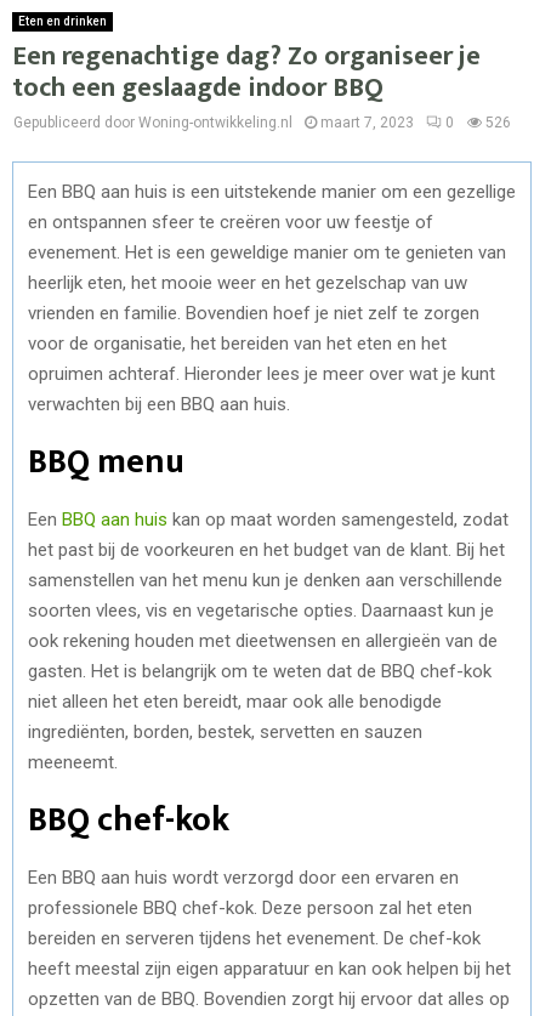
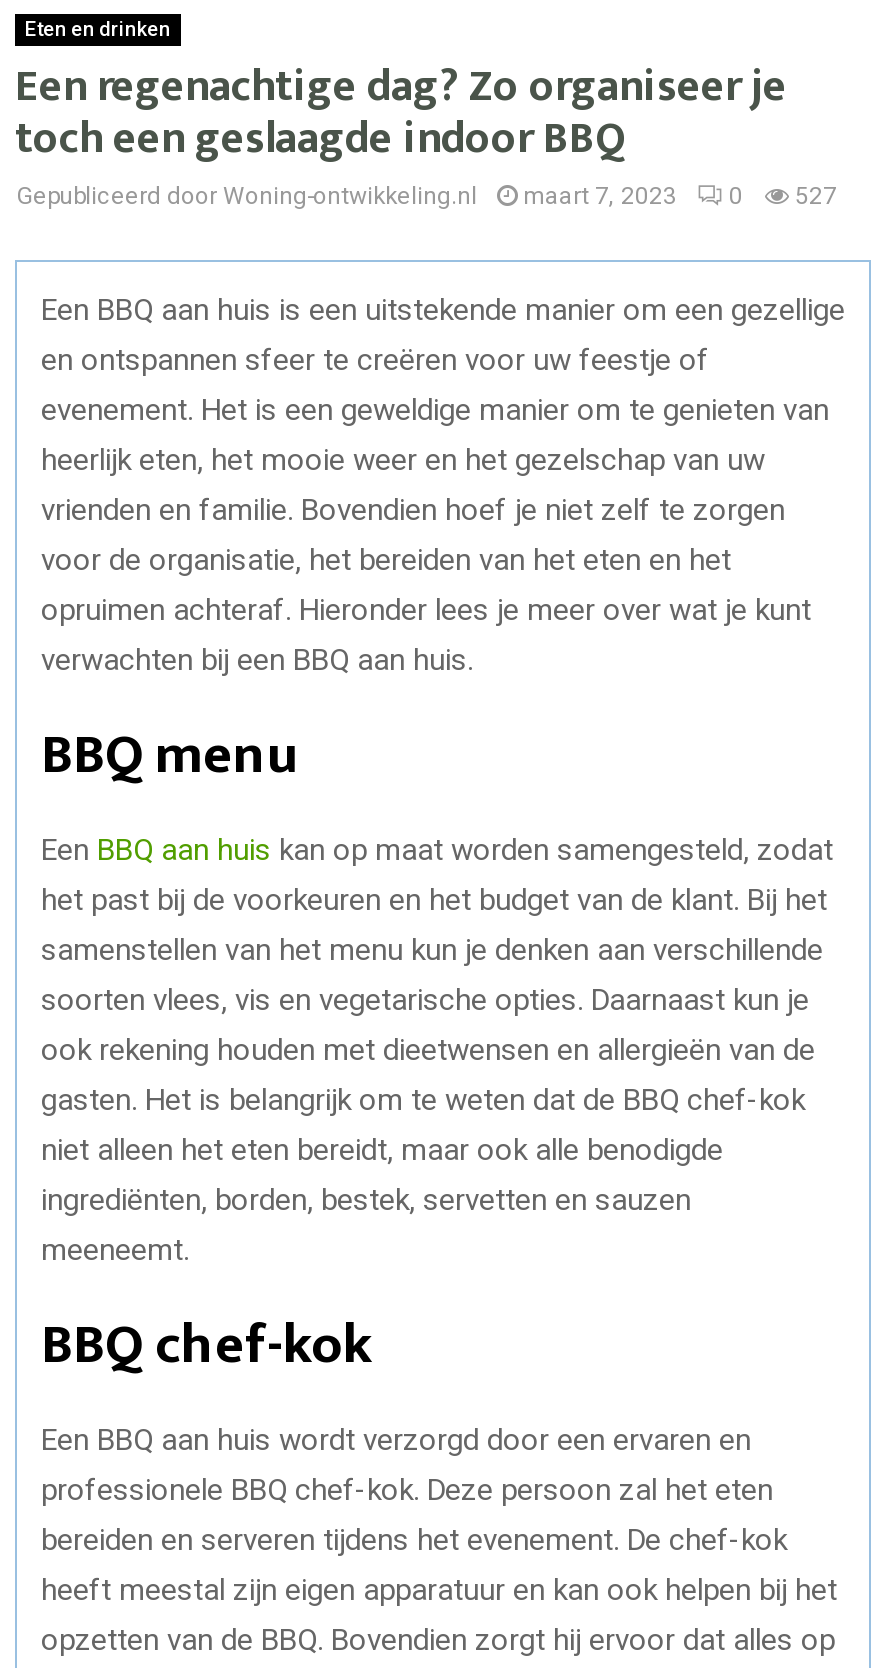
- Gepubliceerd door Woning-ontwikkeling.nl maart 7, 2023 0 526
+ Gepubliceerd door Woning-ontwikkeling.nl maart 7, 2023 0 527
